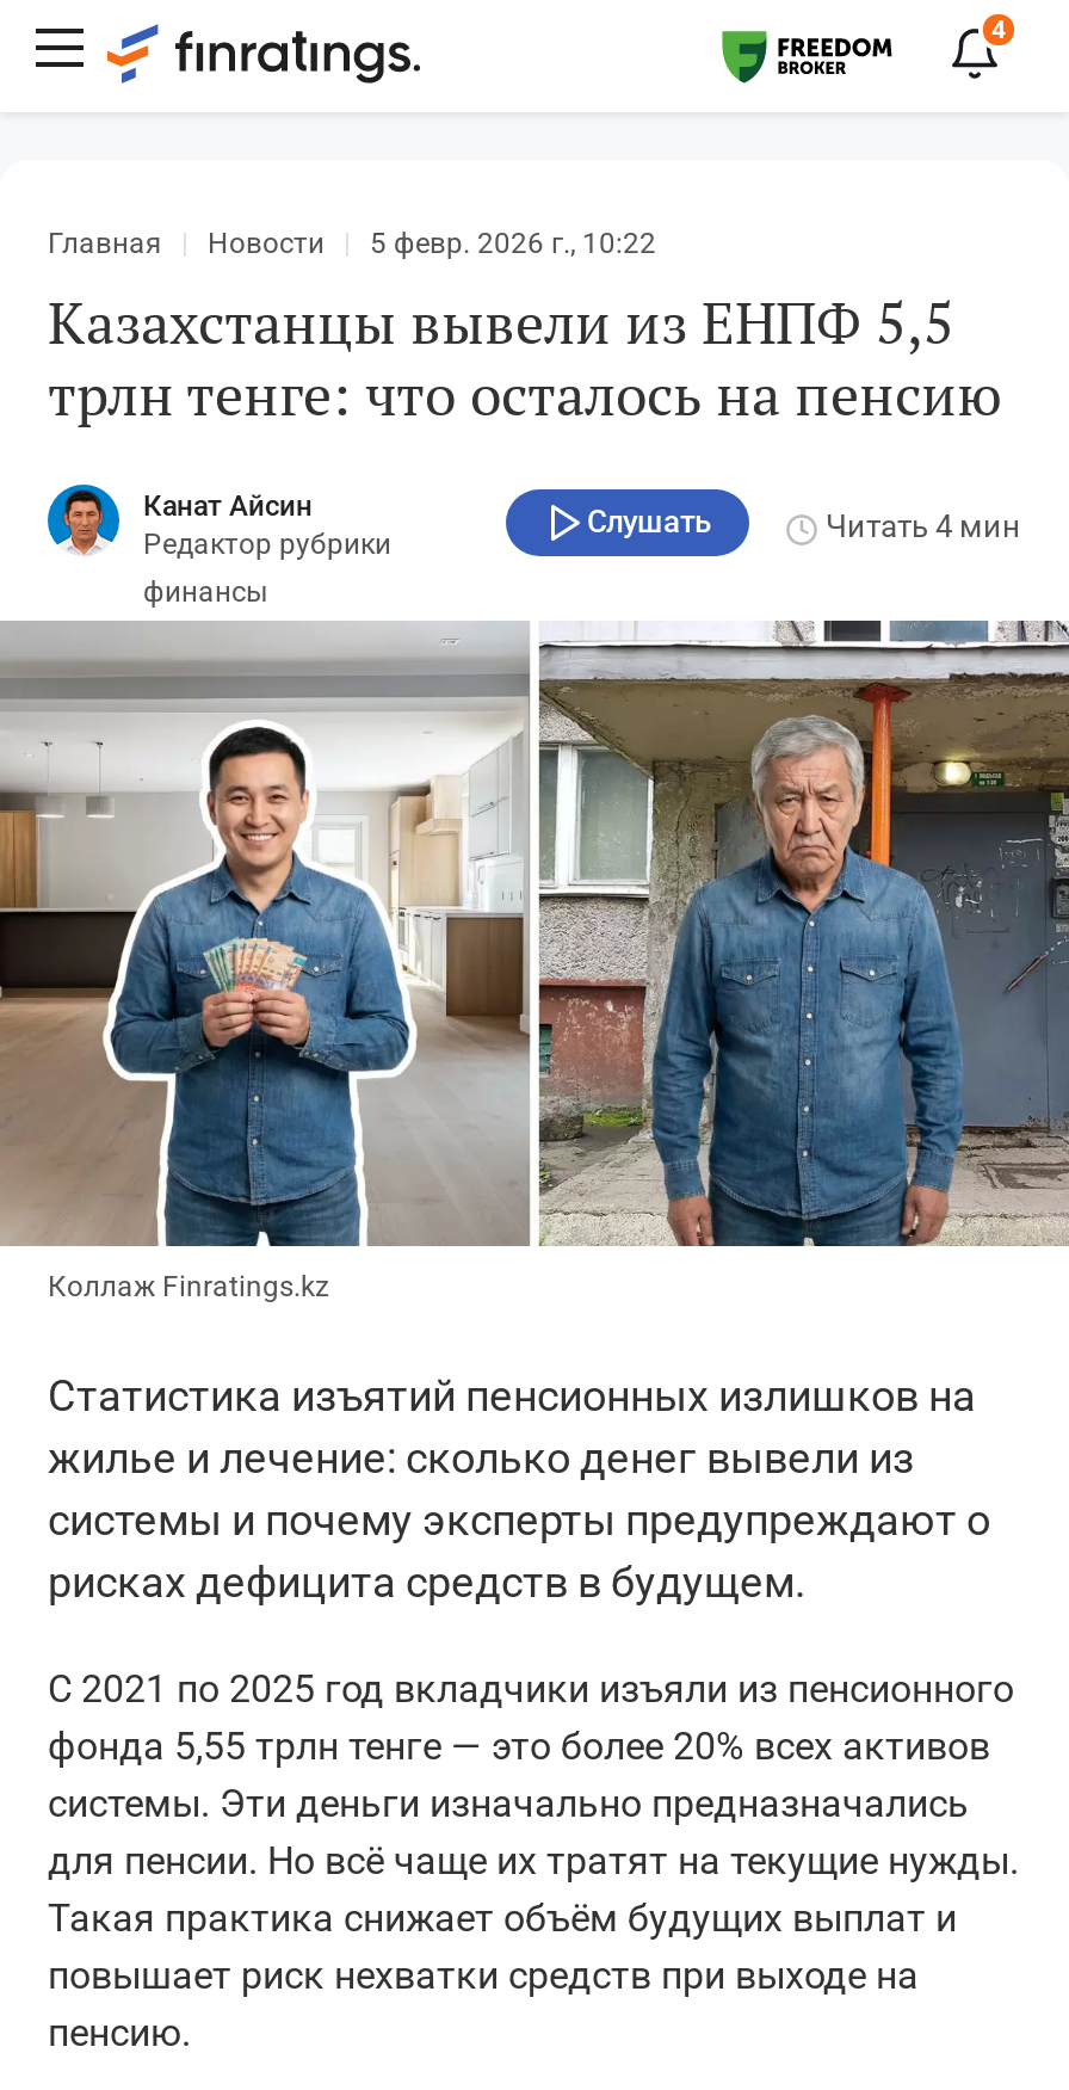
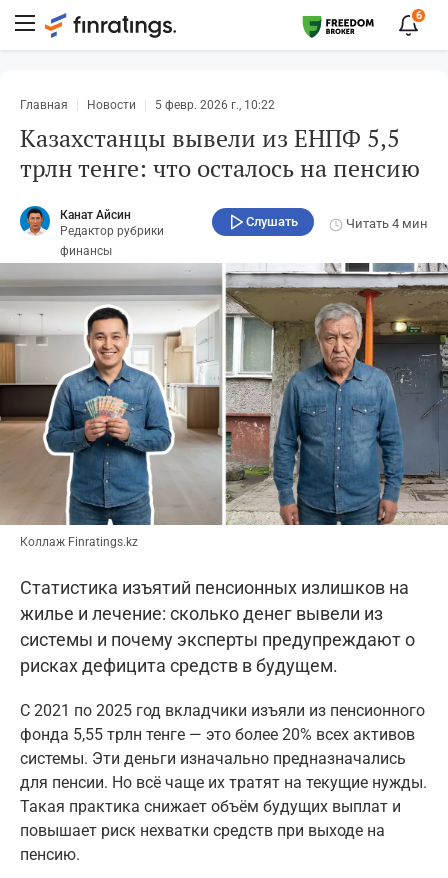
- 4
+ 6
